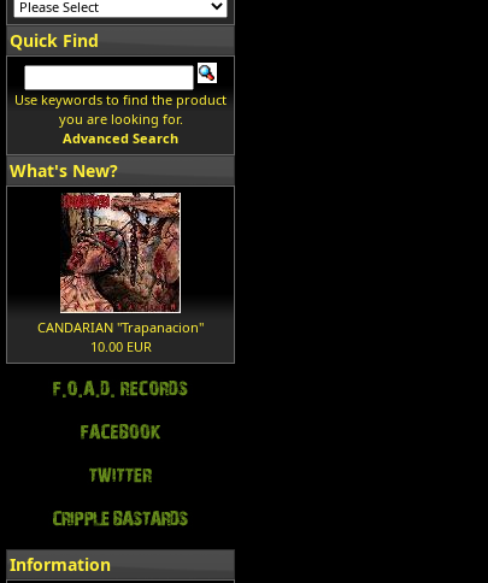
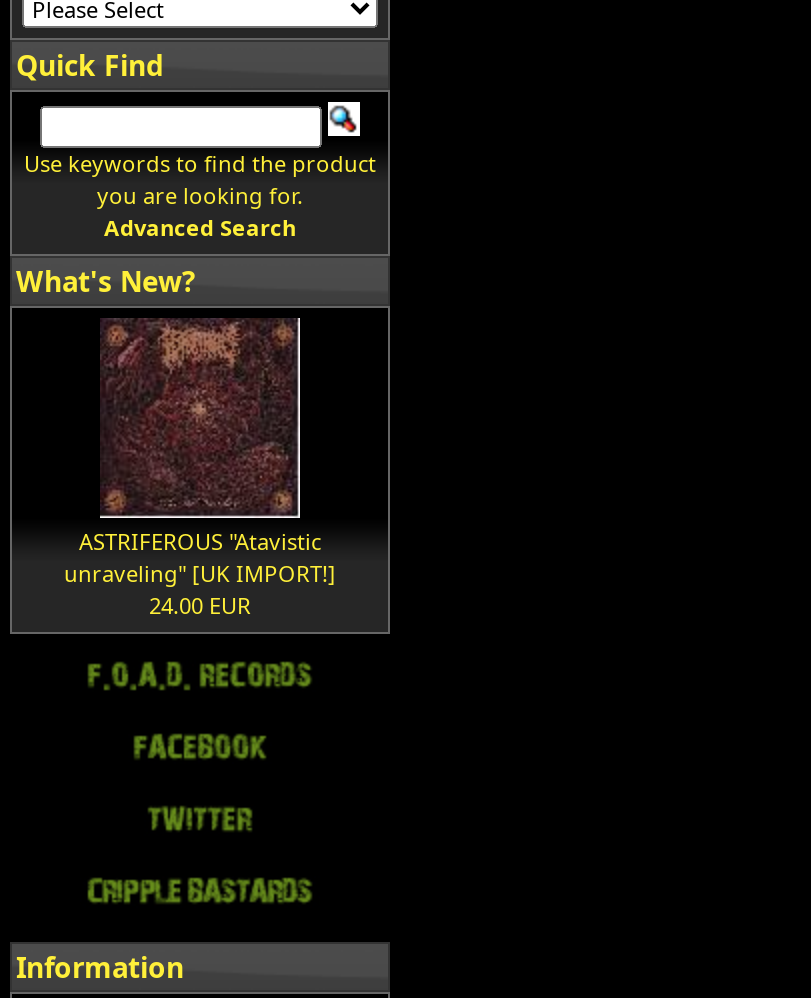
- [image]
- CANDARIAN "Trapanacion"
- 10.00 EUR
+ [image]
+ ASTRIFEROUS "Atavistic
+ unraveling" [UK IMPORT!]
+ 24.00 EUR
